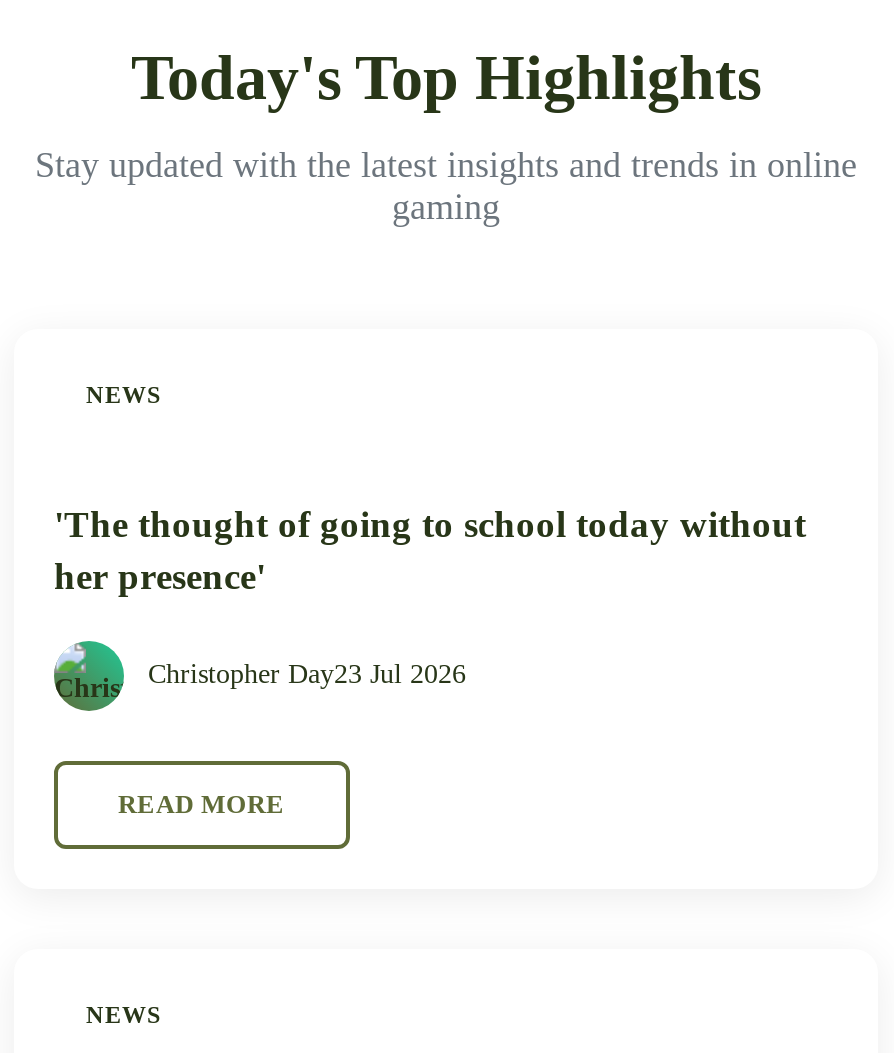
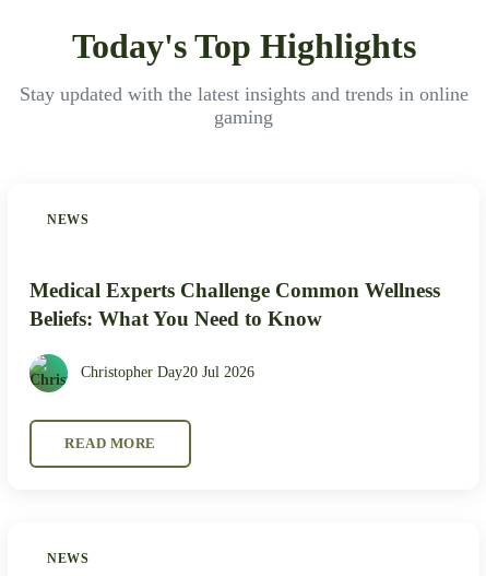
- 'The thought of going to school today without
- her presence'
+ Medical Experts Challenge Common Wellness
+ Beliefs: What You Need to Know

- Christopher Day23 Jul 2026
+ Christopher Day20 Jul 2026
